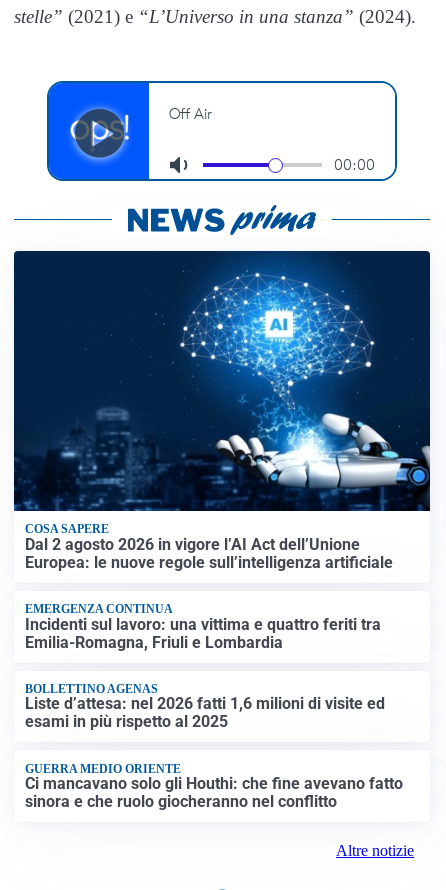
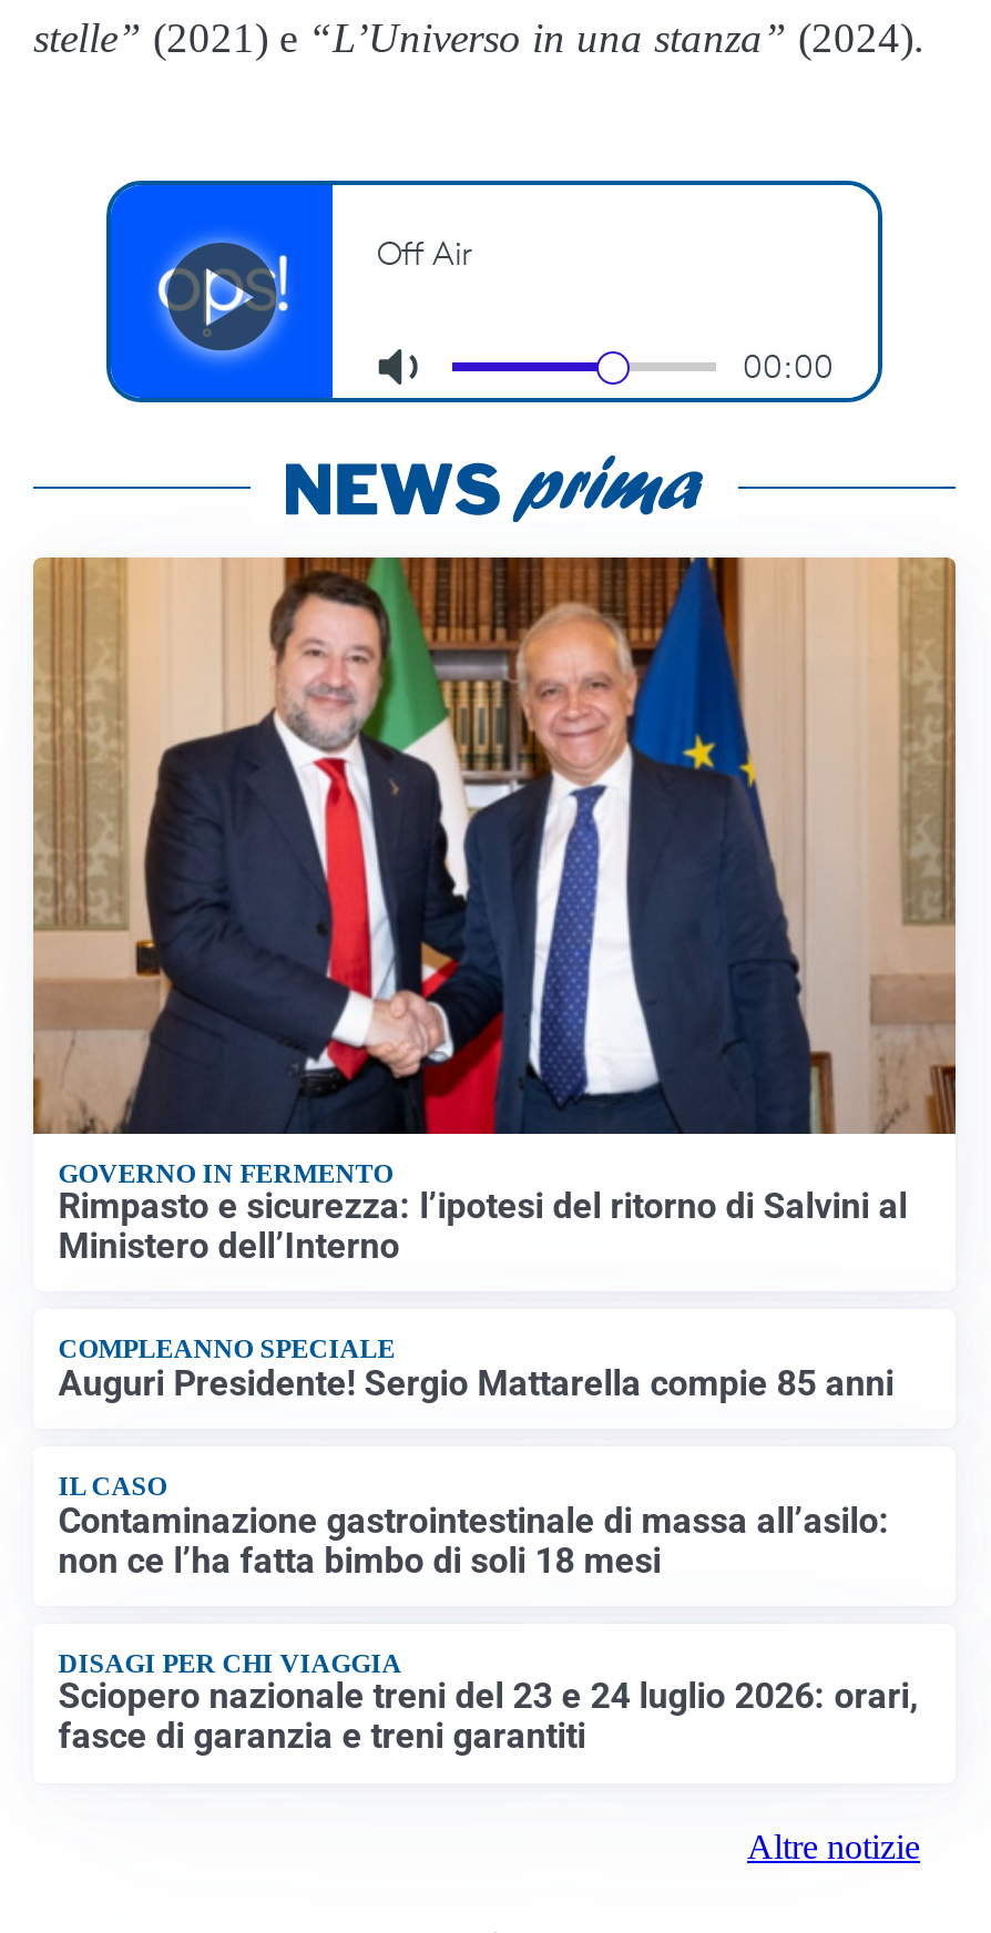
- [image]
- COSA SAPERE
- Dal 2 agosto 2026 in vigore l’AI Act dell’Unione
- Europea: le nuove regole sull’intelligenza artificiale
+ [image]
+ GOVERNO IN FERMENTO
+ Rimpasto e sicurezza: l’ipotesi del ritorno di Salvini al
+ Ministero dell’Interno

- EMERGENZA CONTINUA
- Incidenti sul lavoro: una vittima e quattro feriti tra
- Emilia-Romagna, Friuli e Lombardia
+ COMPLEANNO SPECIALE
+ Auguri Presidente! Sergio Mattarella compie 85 anni

- BOLLETTINO AGENAS
- Liste d’attesa: nel 2026 fatti 1,6 milioni di visite ed
- esami in più rispetto al 2025
+ IL CASO
+ Contaminazione gastrointestinale di massa all’asilo:
+ non ce l’ha fatta bimbo di soli 18 mesi

- GUERRA MEDIO ORIENTE
- Ci mancavano solo gli Houthi: che fine avevano fatto
- sinora e che ruolo giocheranno nel conflitto
+ DISAGI PER CHI VIAGGIA
+ Sciopero nazionale treni del 23 e 24 luglio 2026: orari,
+ fasce di garanzia e treni garantiti
